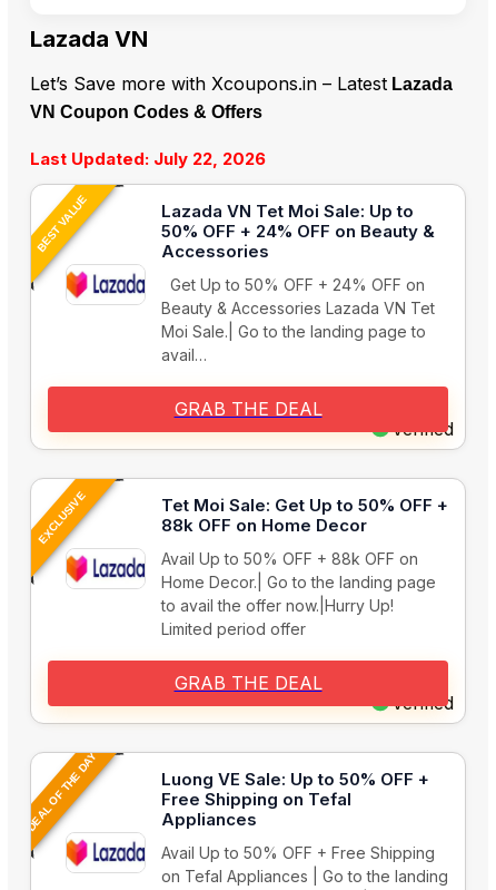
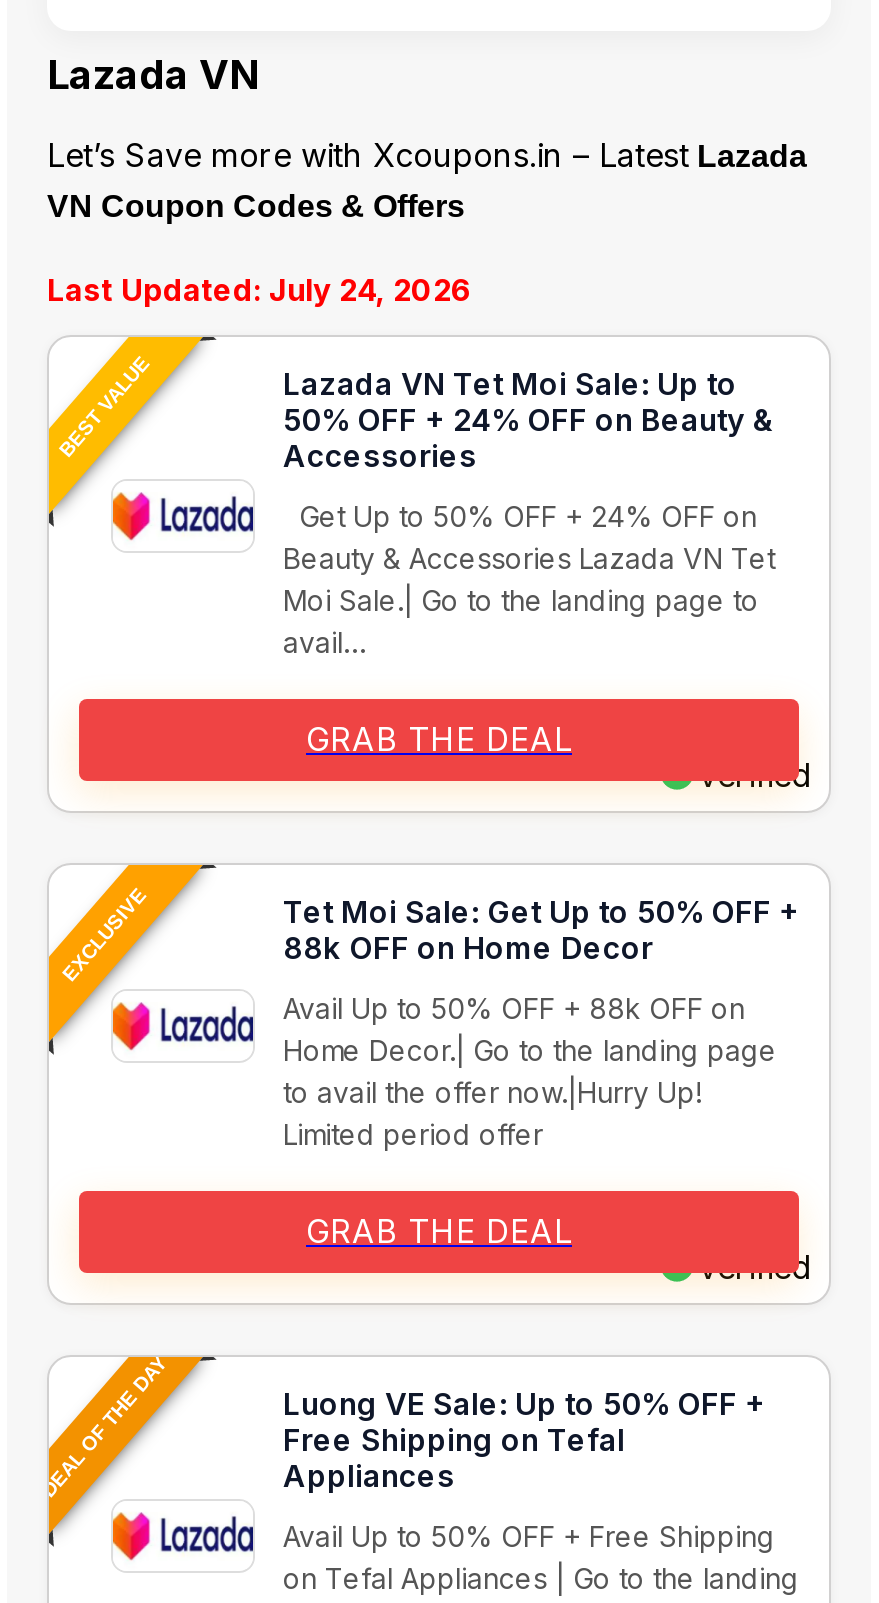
- Last Updated: July 22, 2026
+ Last Updated: July 24, 2026
